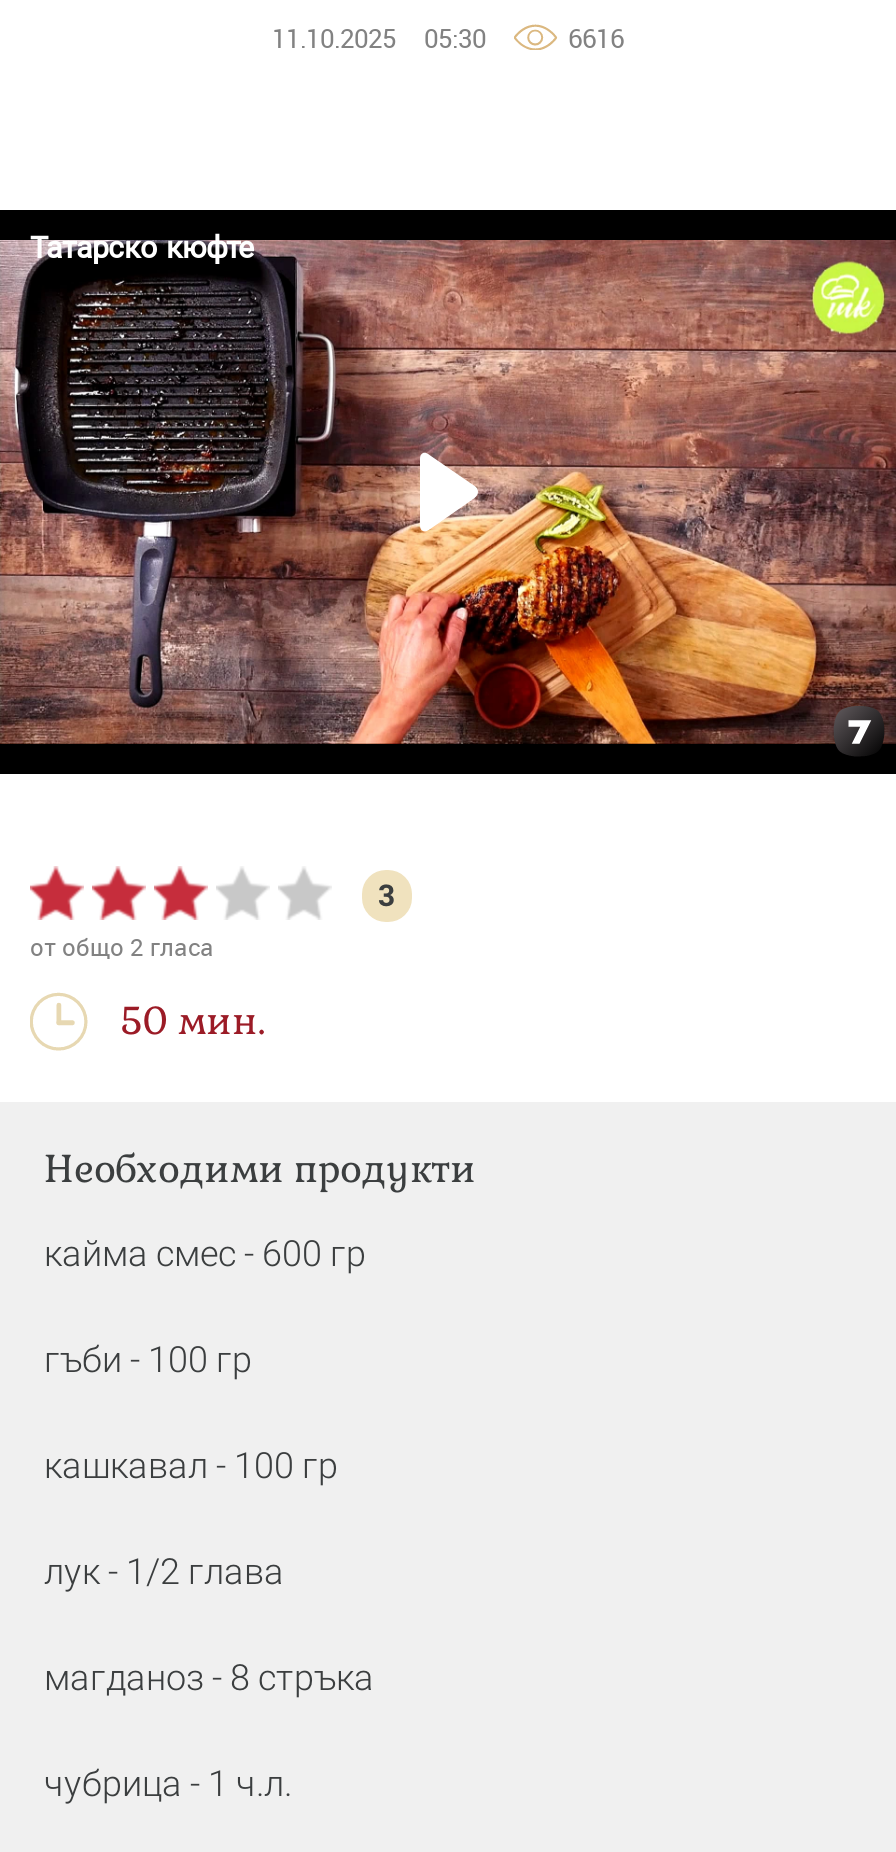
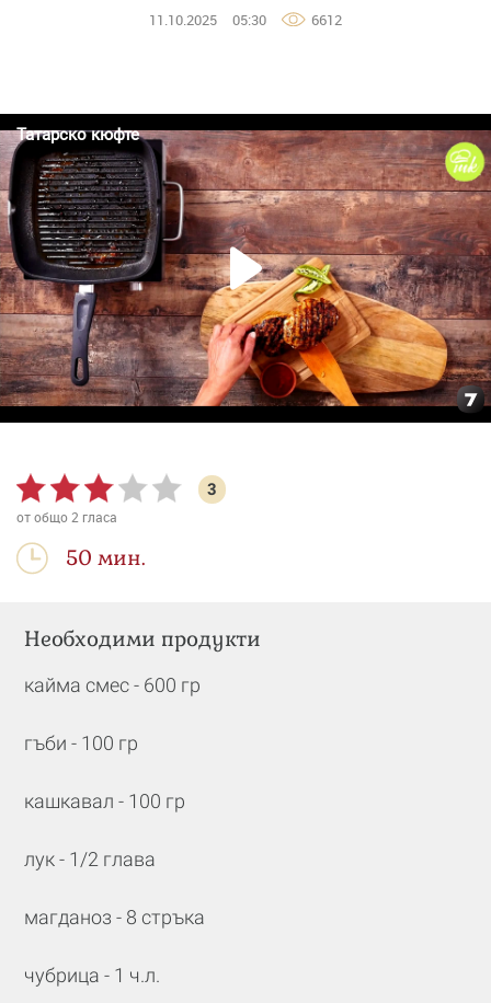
- 6616
+ 6612
